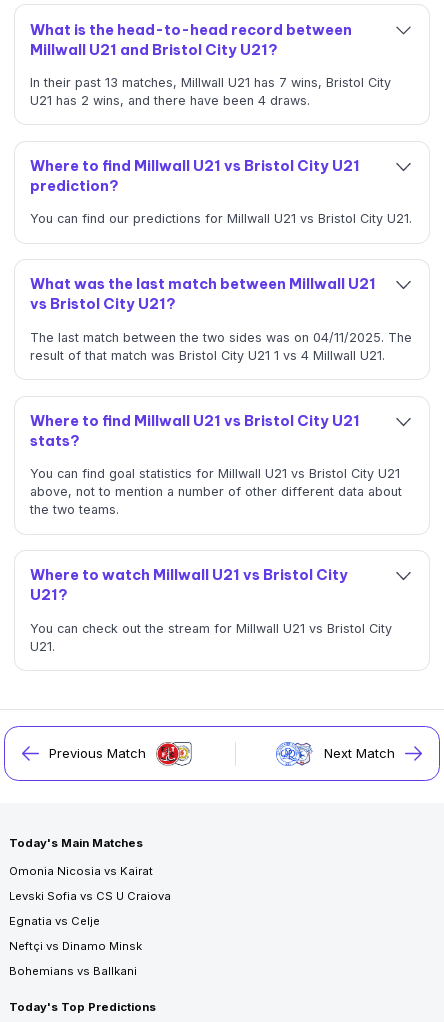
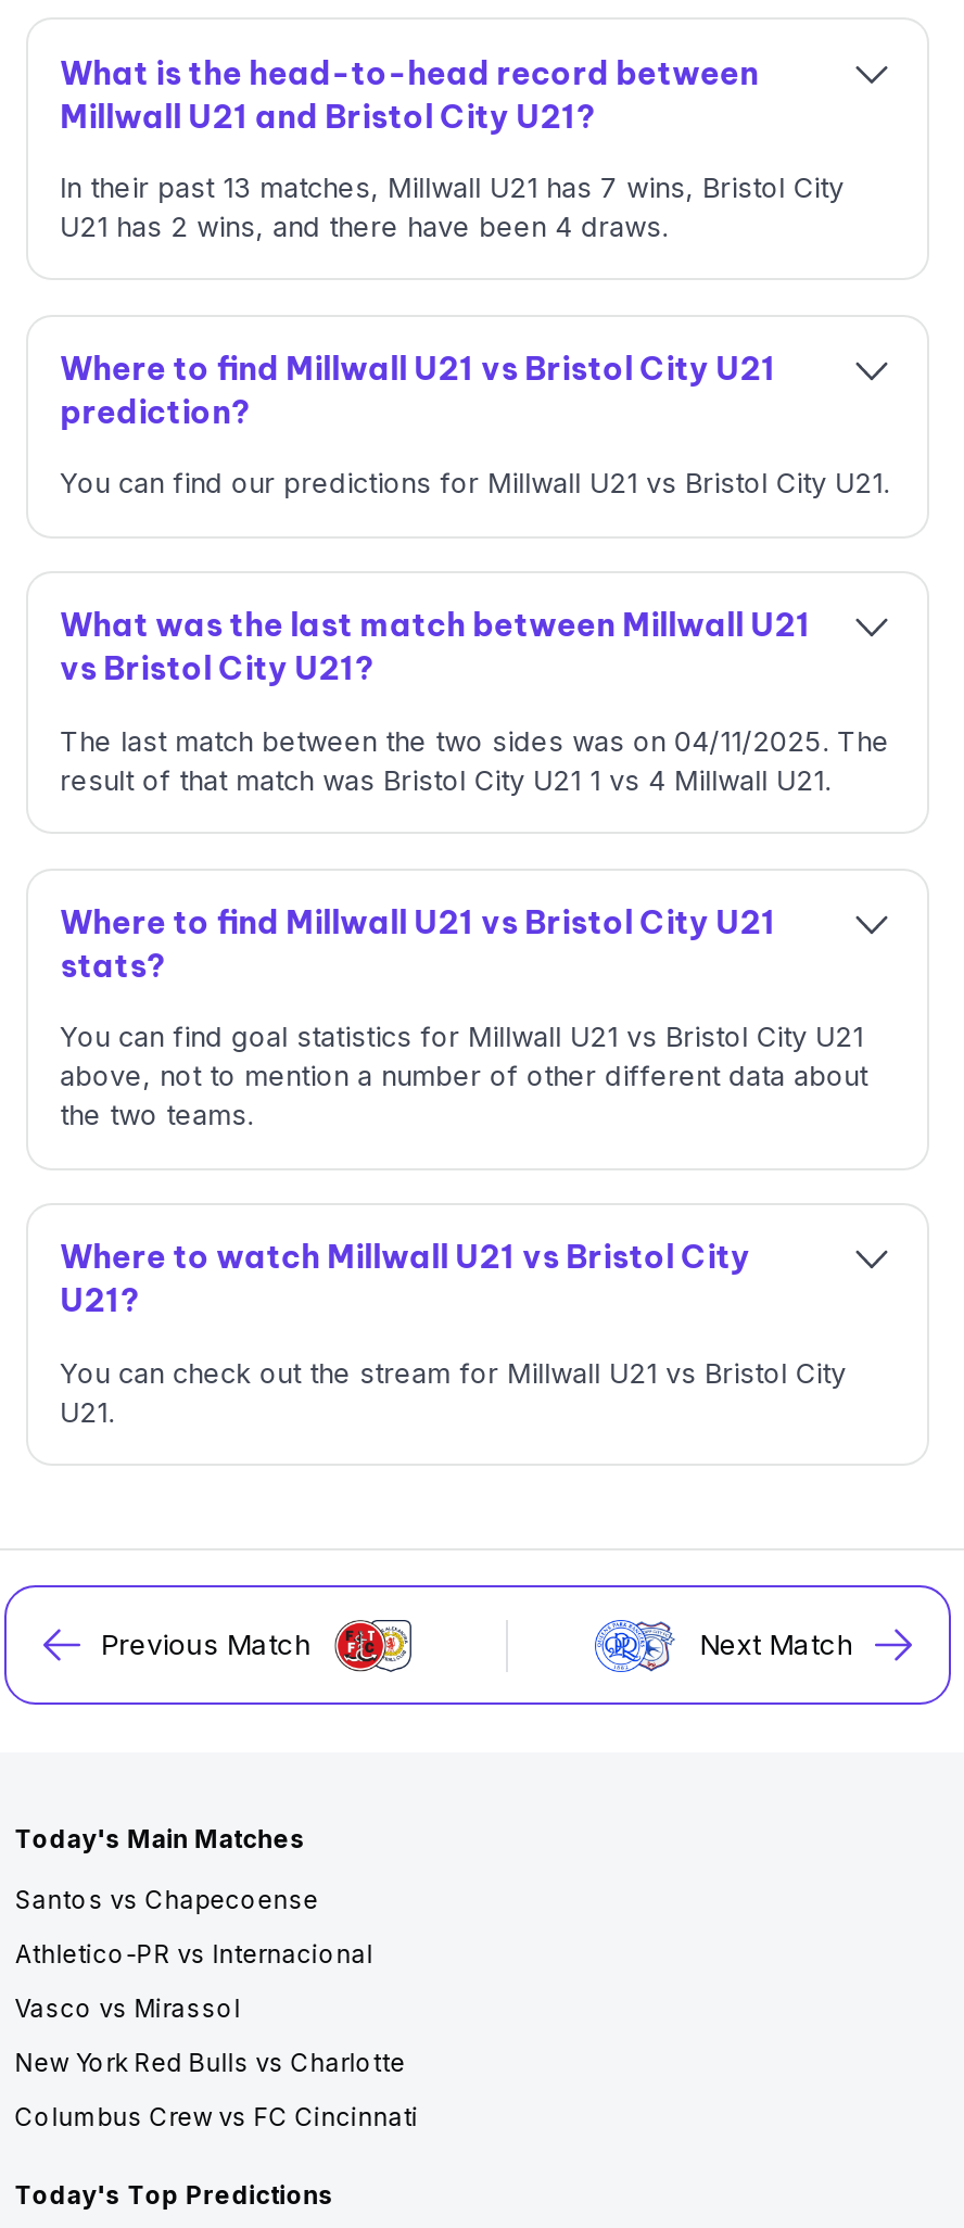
- Omonia Nicosia vs Kairat
+ Santos vs Chapecoense

- Levski Sofia vs CS U Craiova
+ Athletico-PR vs Internacional

- Egnatia vs Celje
+ Vasco vs Mirassol

- Neftçi vs Dinamo Minsk
+ New York Red Bulls vs Charlotte

- Bohemians vs Ballkani
+ Columbus Crew vs FC Cincinnati
